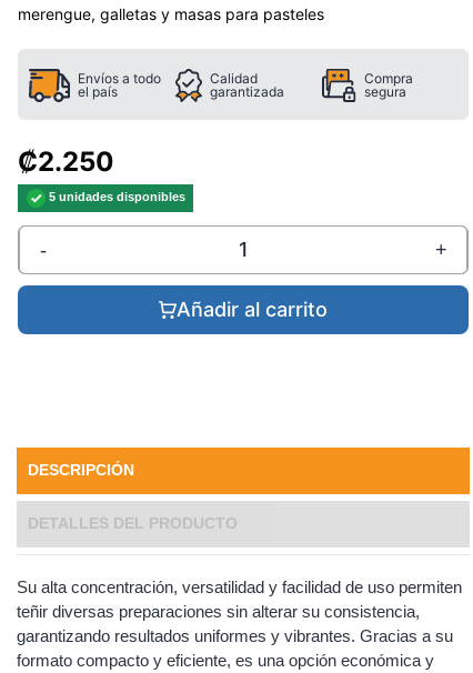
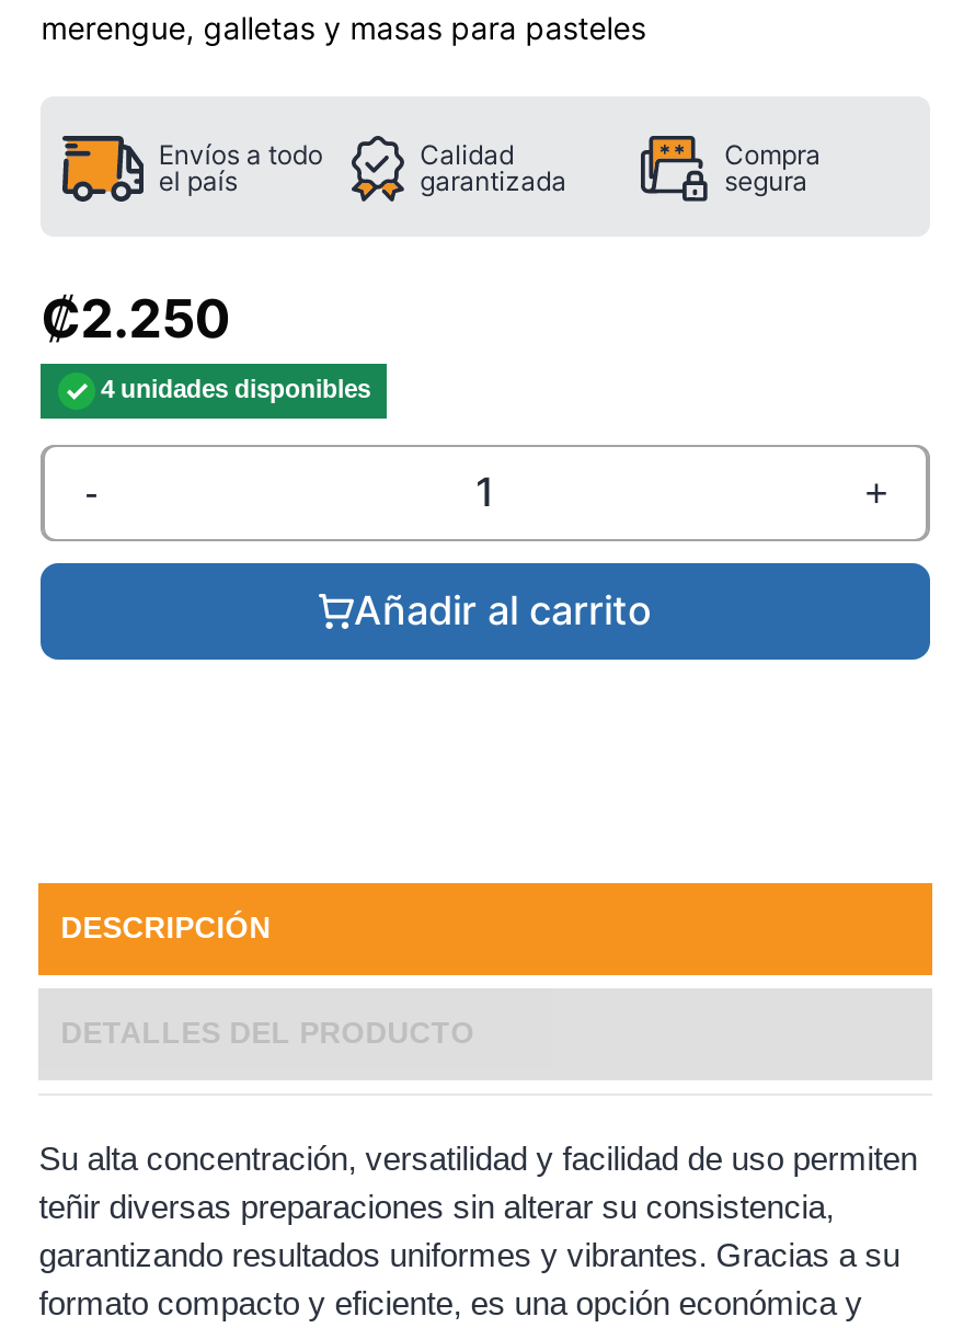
- 5 unidades disponibles
+ 4 unidades disponibles
